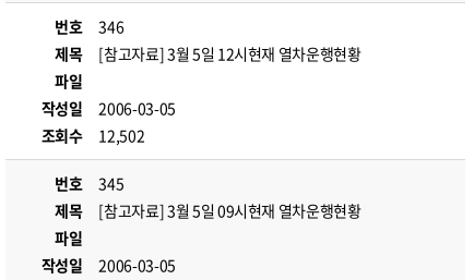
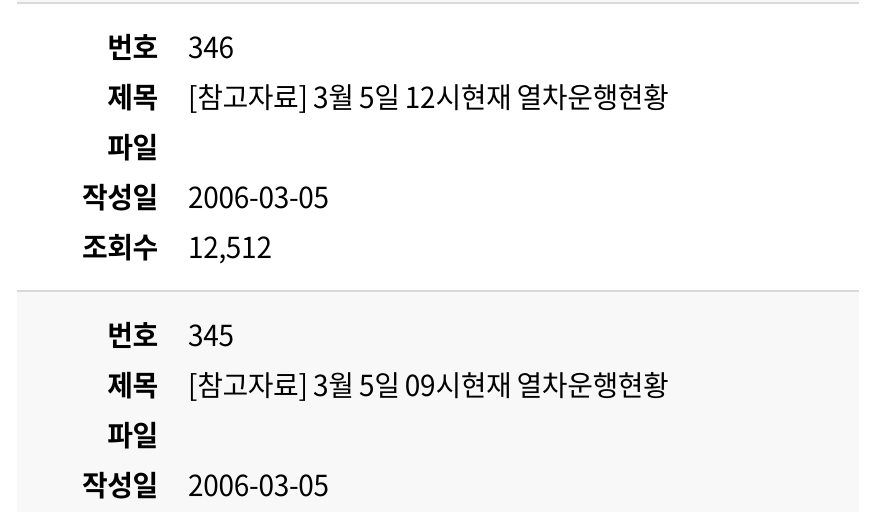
- 조회수 12,502
+ 조회수 12,512
